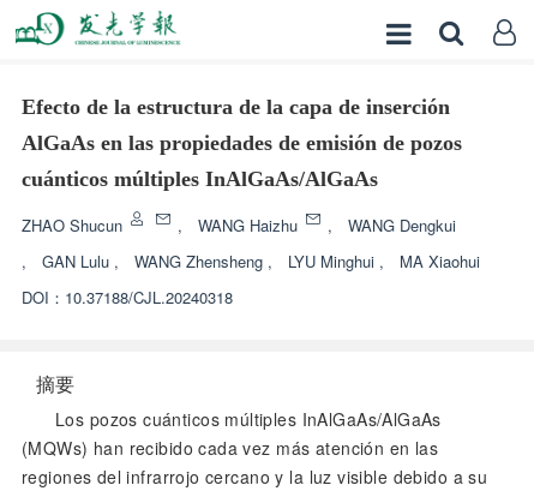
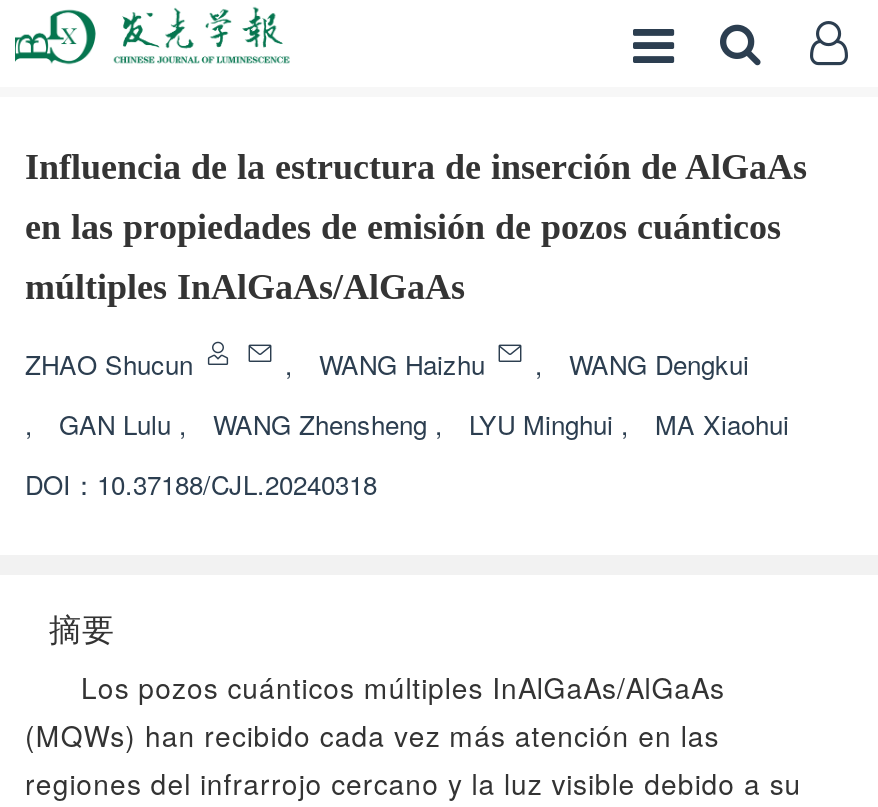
- Efecto de la estructura de la capa de inserción
+ Influencia de la estructura de inserción de AlGaAs

- AlGaAs en las propiedades de emisión de pozos
+ en las propiedades de emisión de pozos cuánticos

- cuánticos múltiples InAlGaAs/AlGaAs
+ múltiples InAlGaAs/AlGaAs
